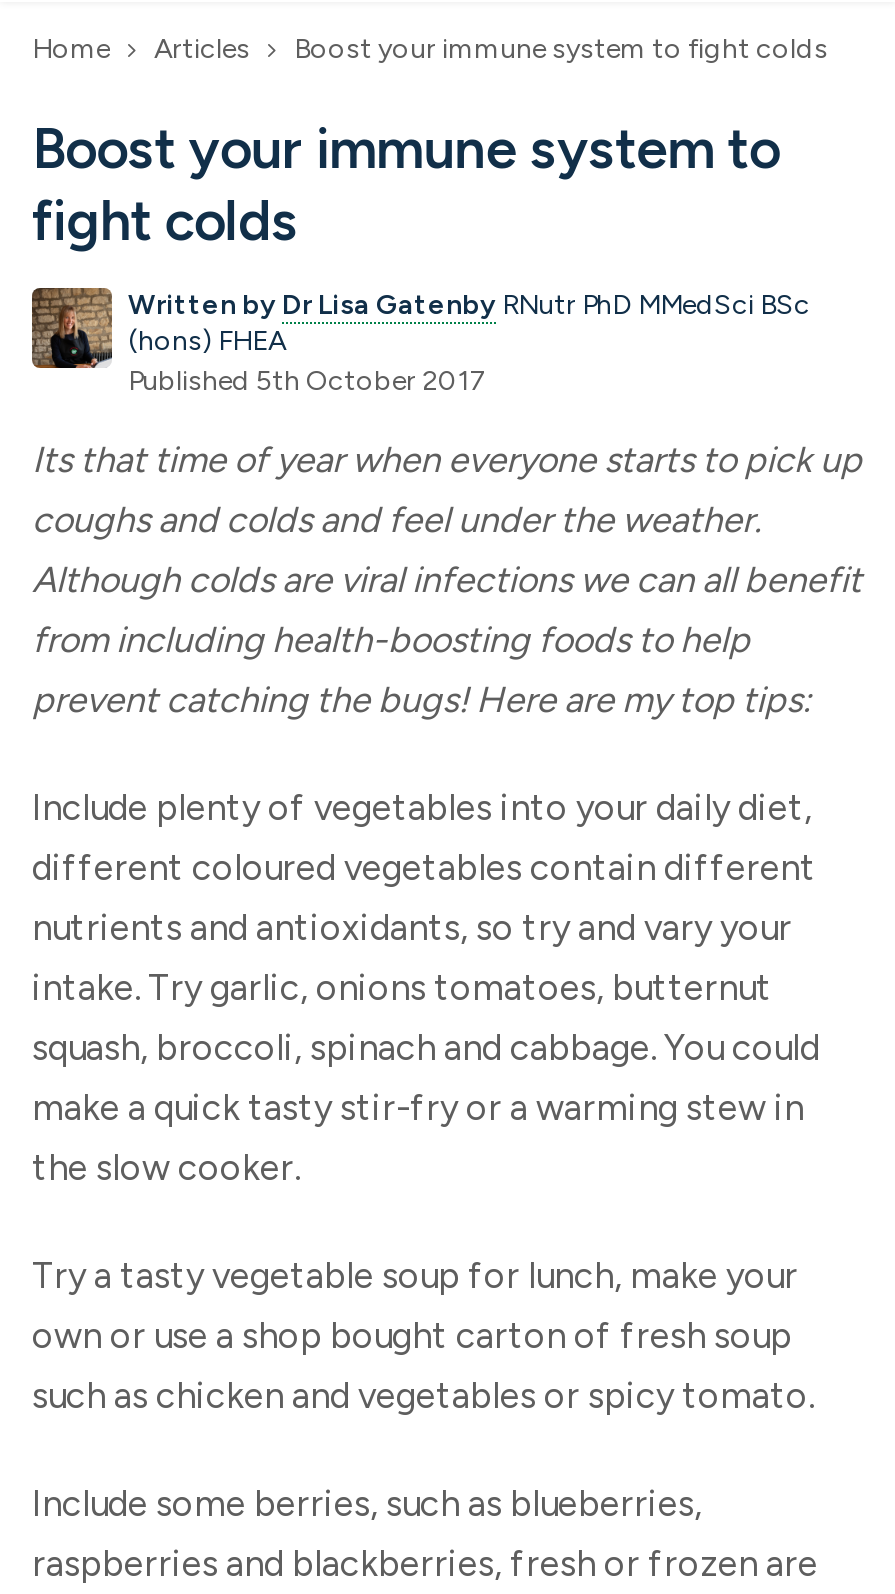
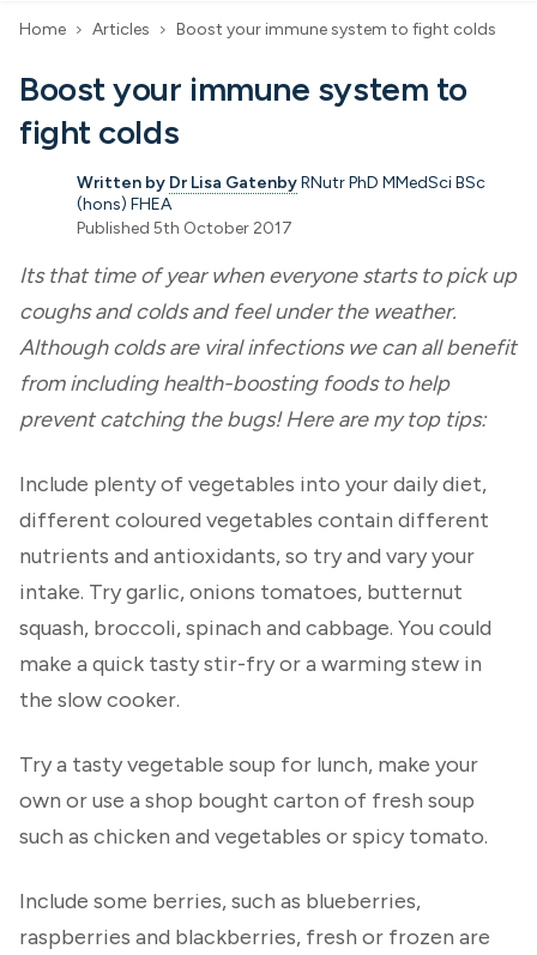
- [image]
